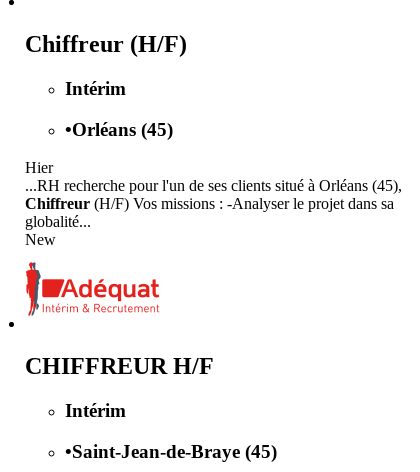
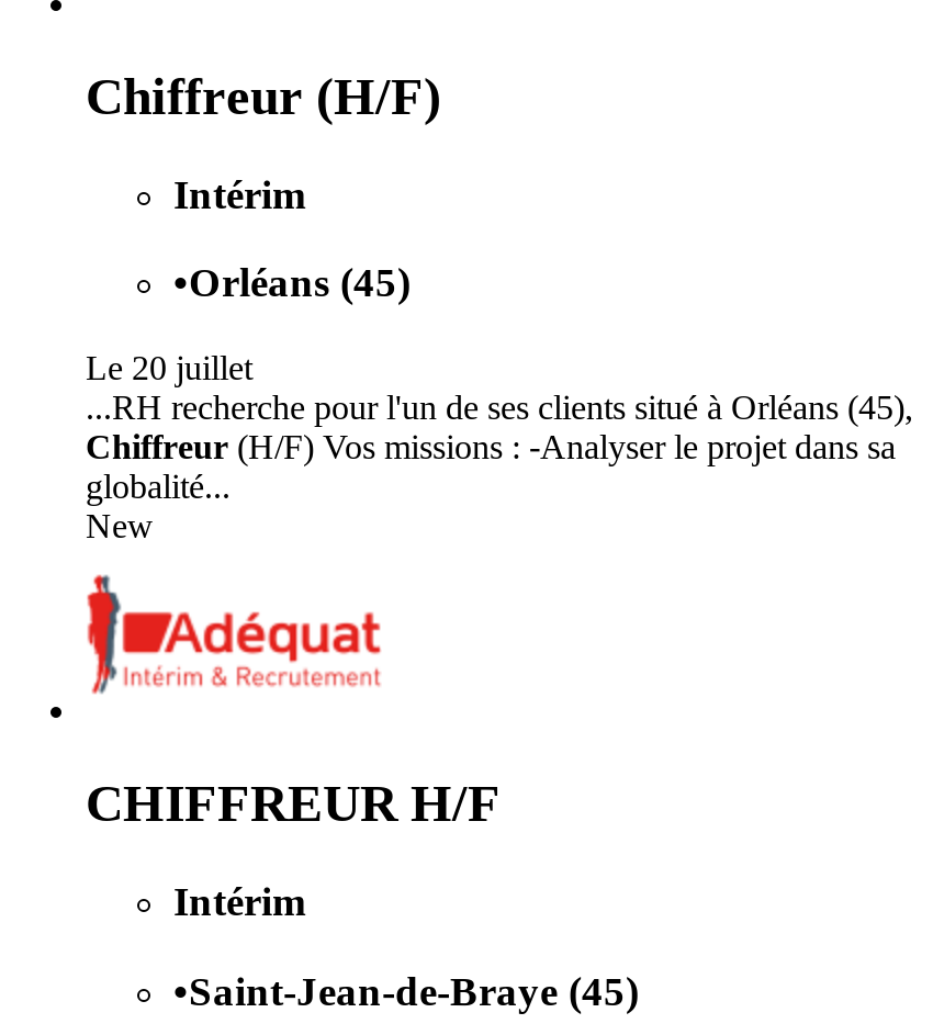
- Hier
+ Le 20 juillet
